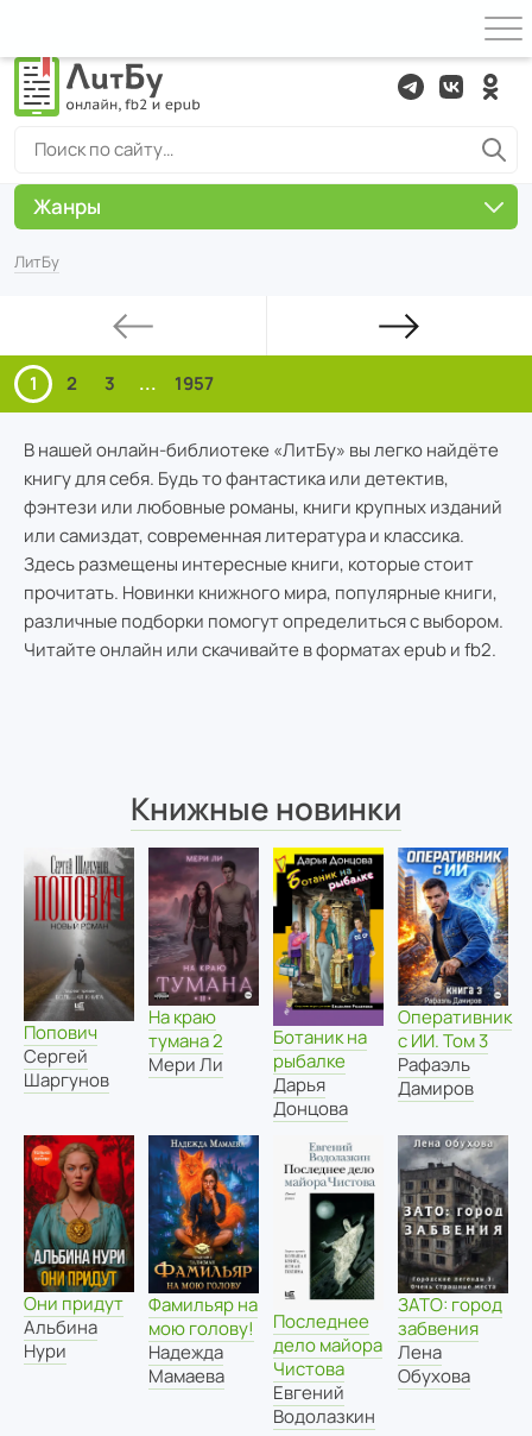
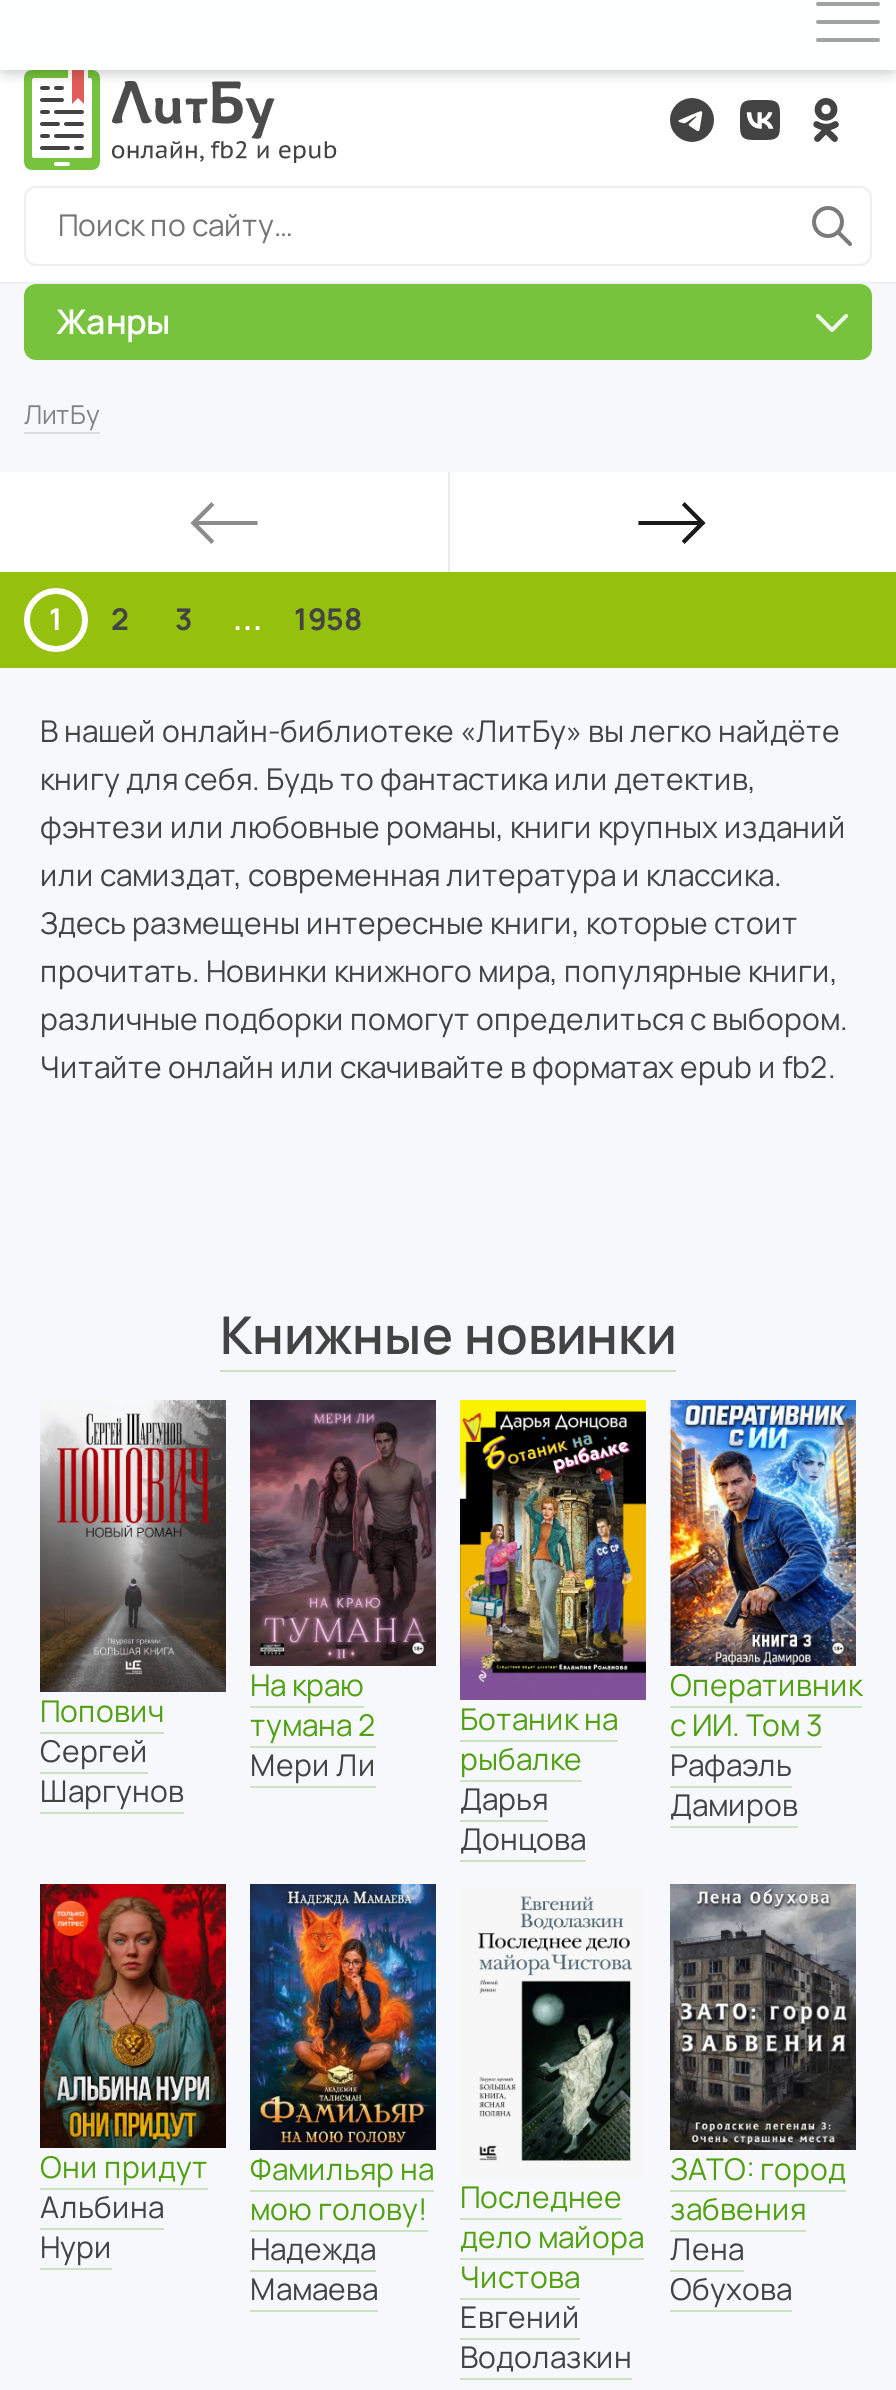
- 1957
+ 1958
